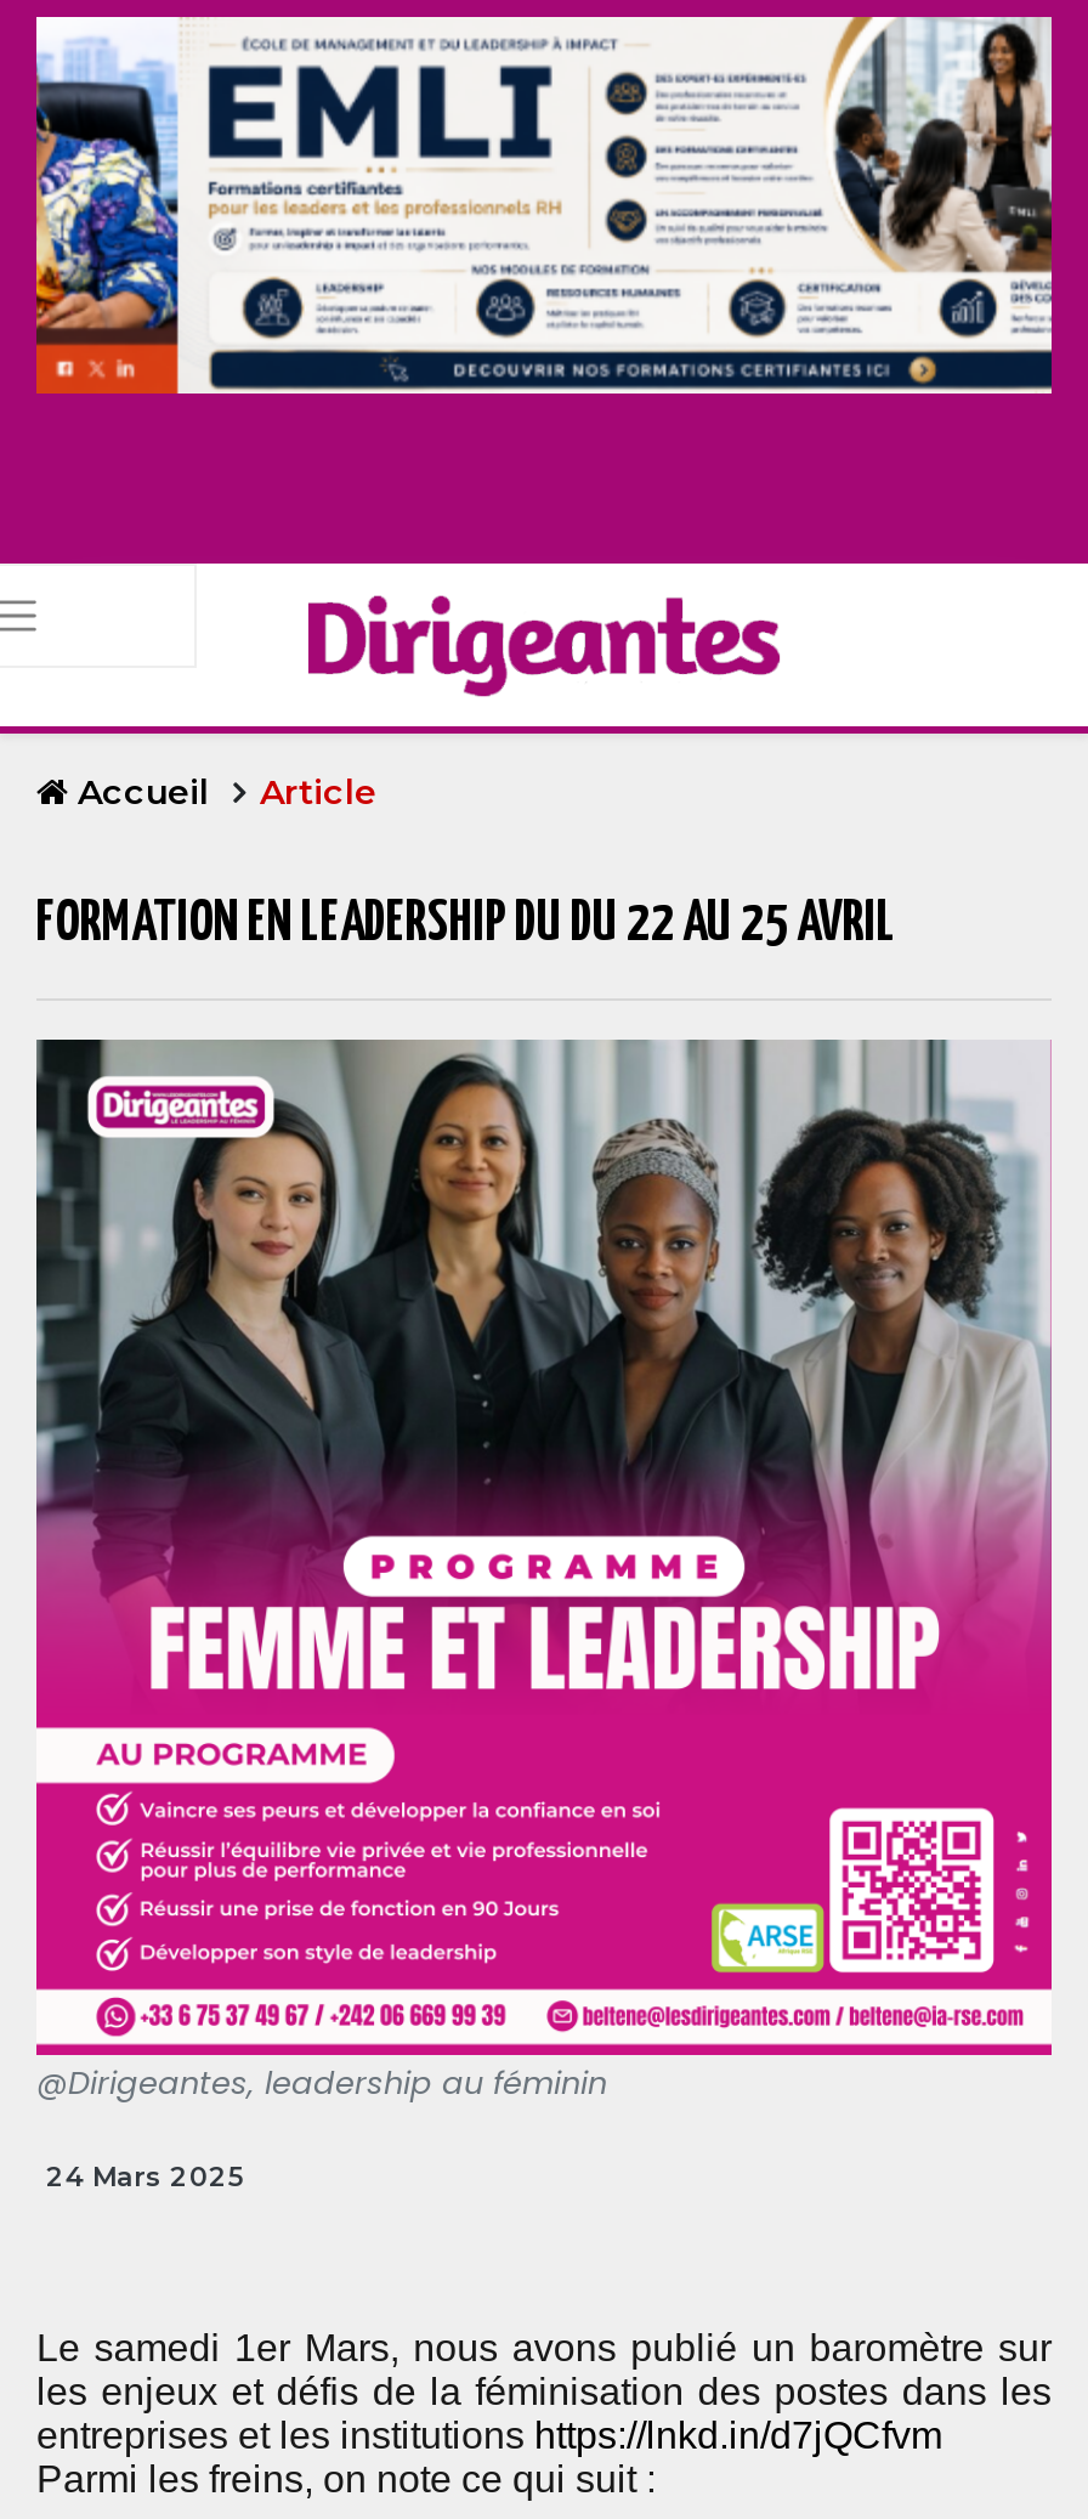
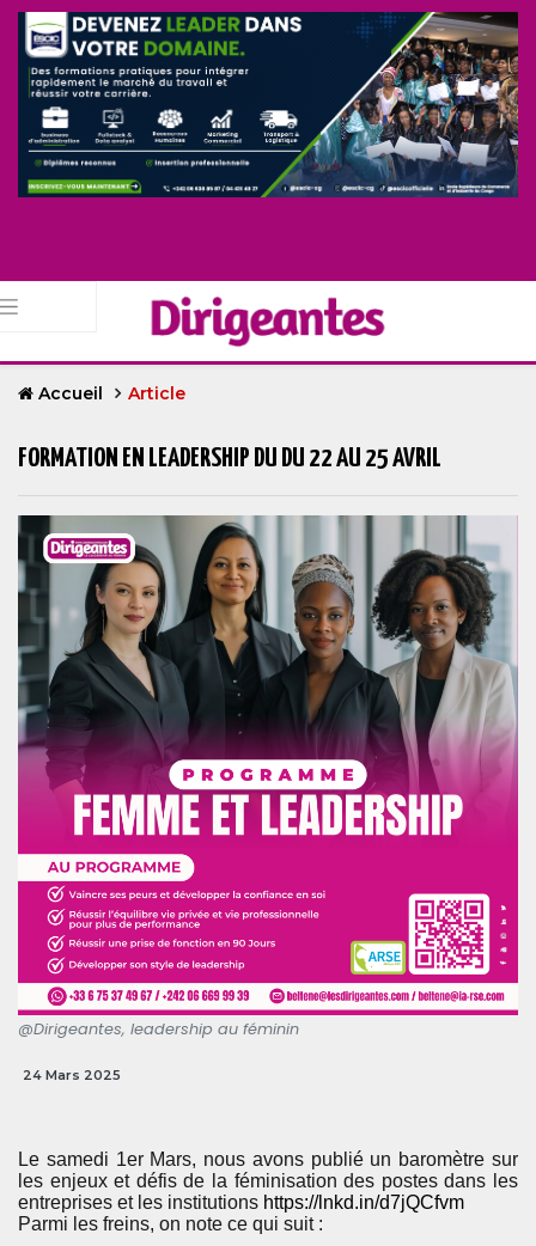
- [image]
+ [image]
